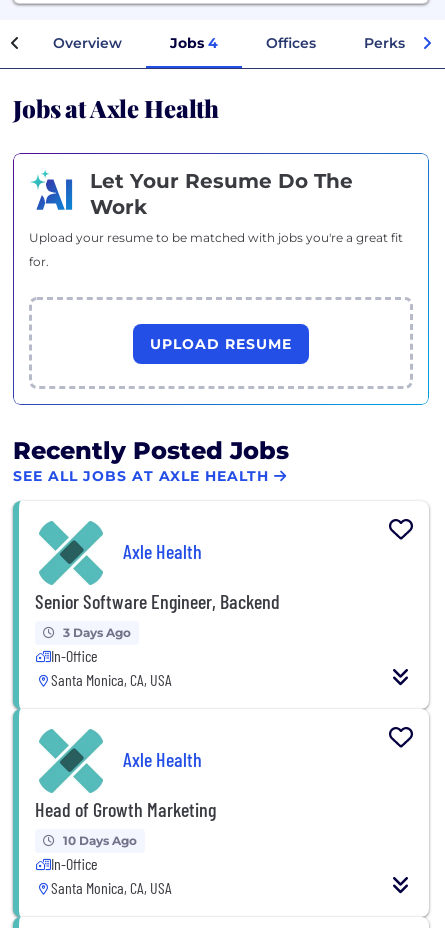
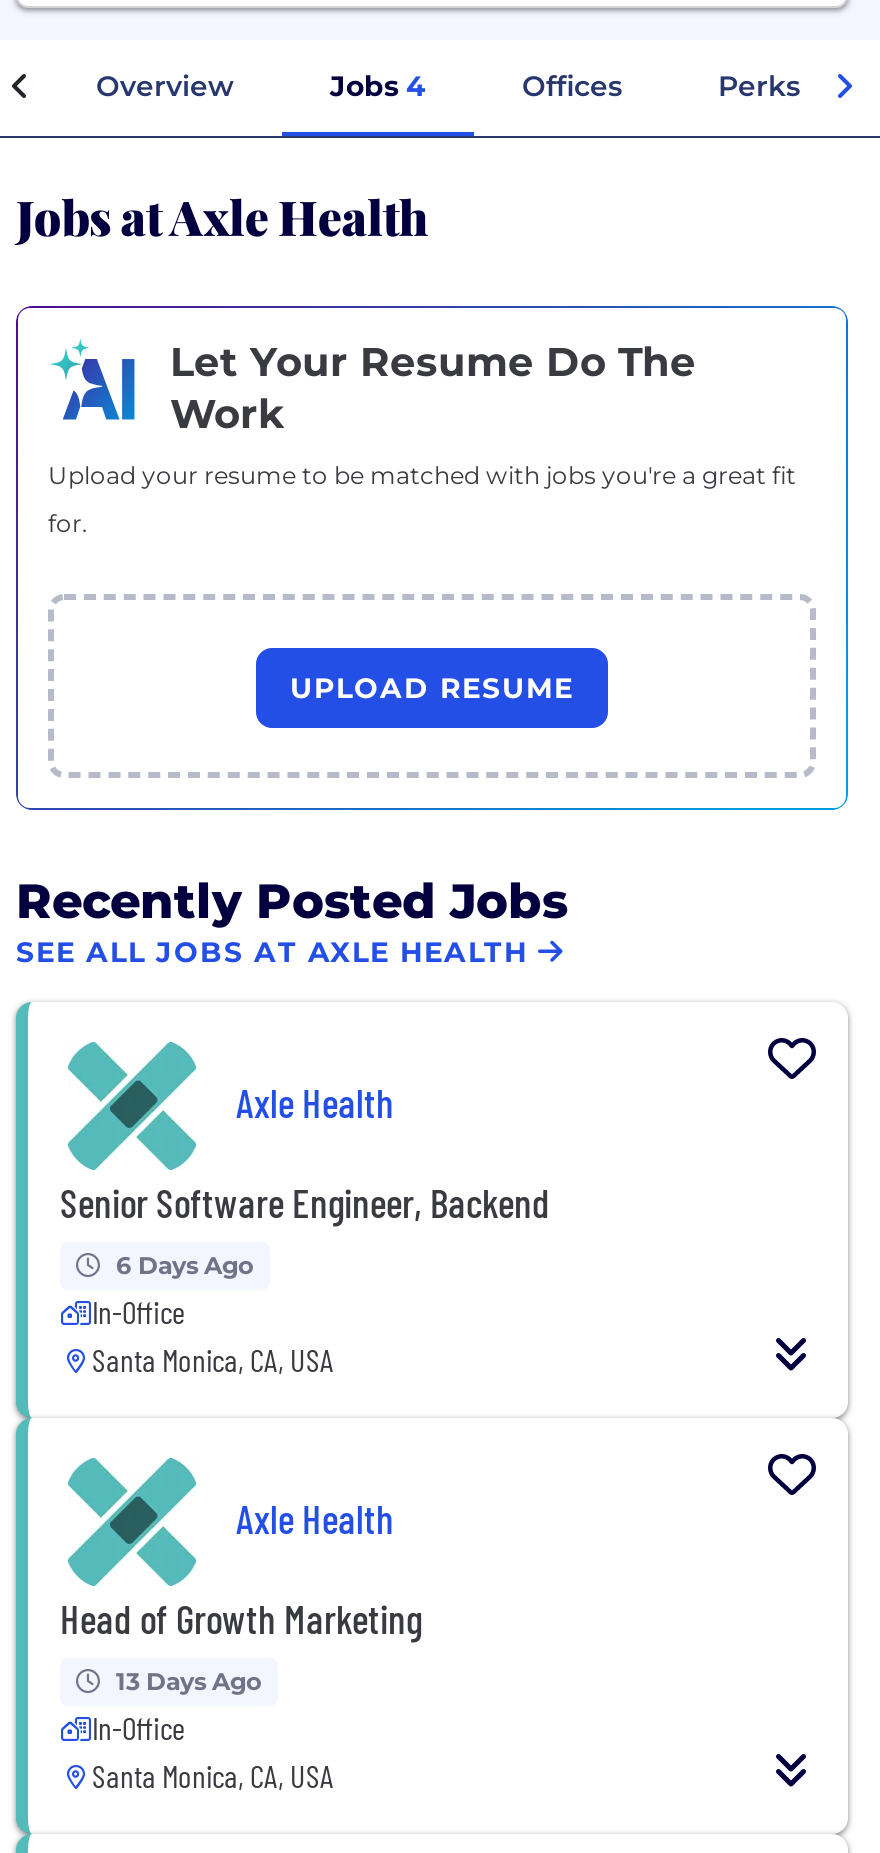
- 3 Days Ago
+ 6 Days Ago

- 10 Days Ago
+ 13 Days Ago
